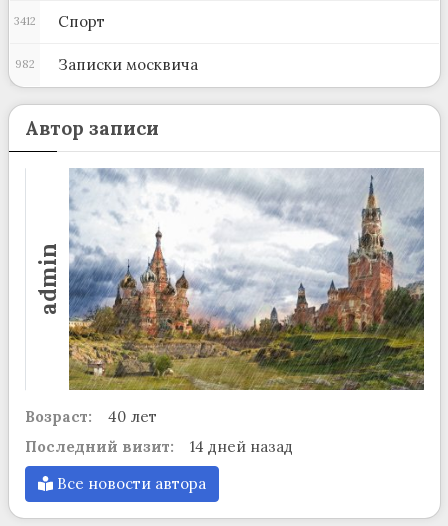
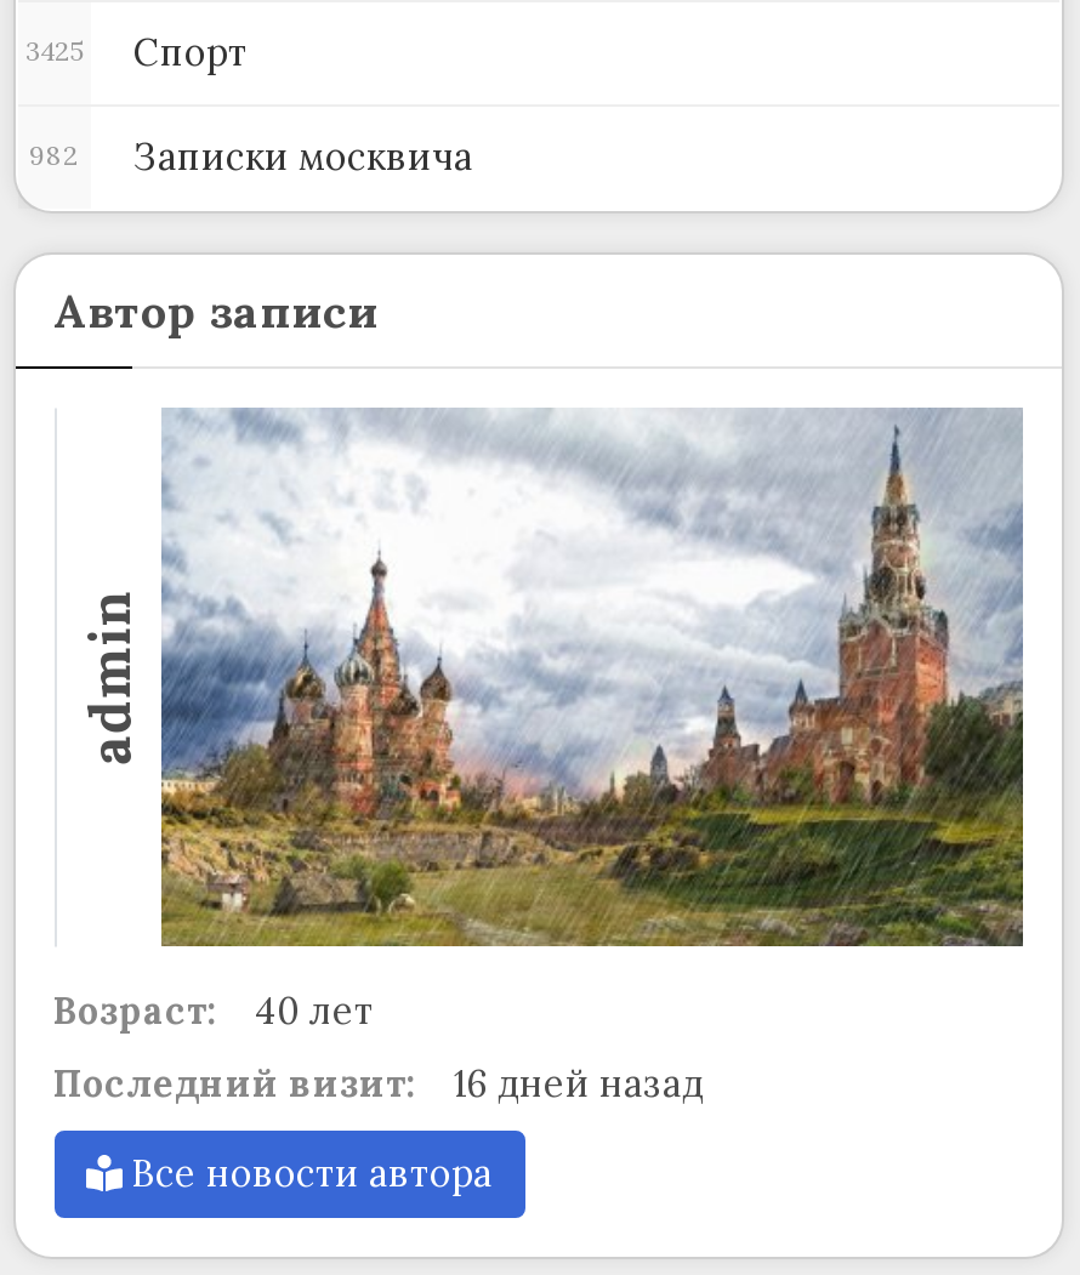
- 3412 Спорт
+ 3425 Спорт

- Последний визит: 14 дней назад
+ Последний визит: 16 дней назад
